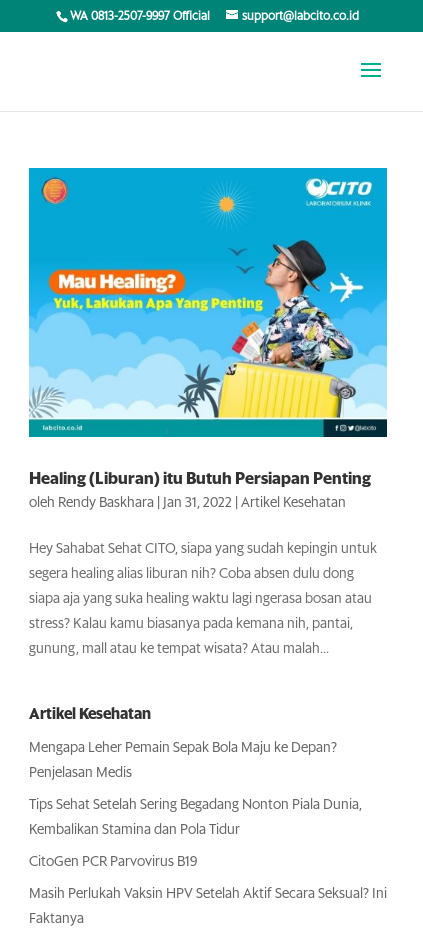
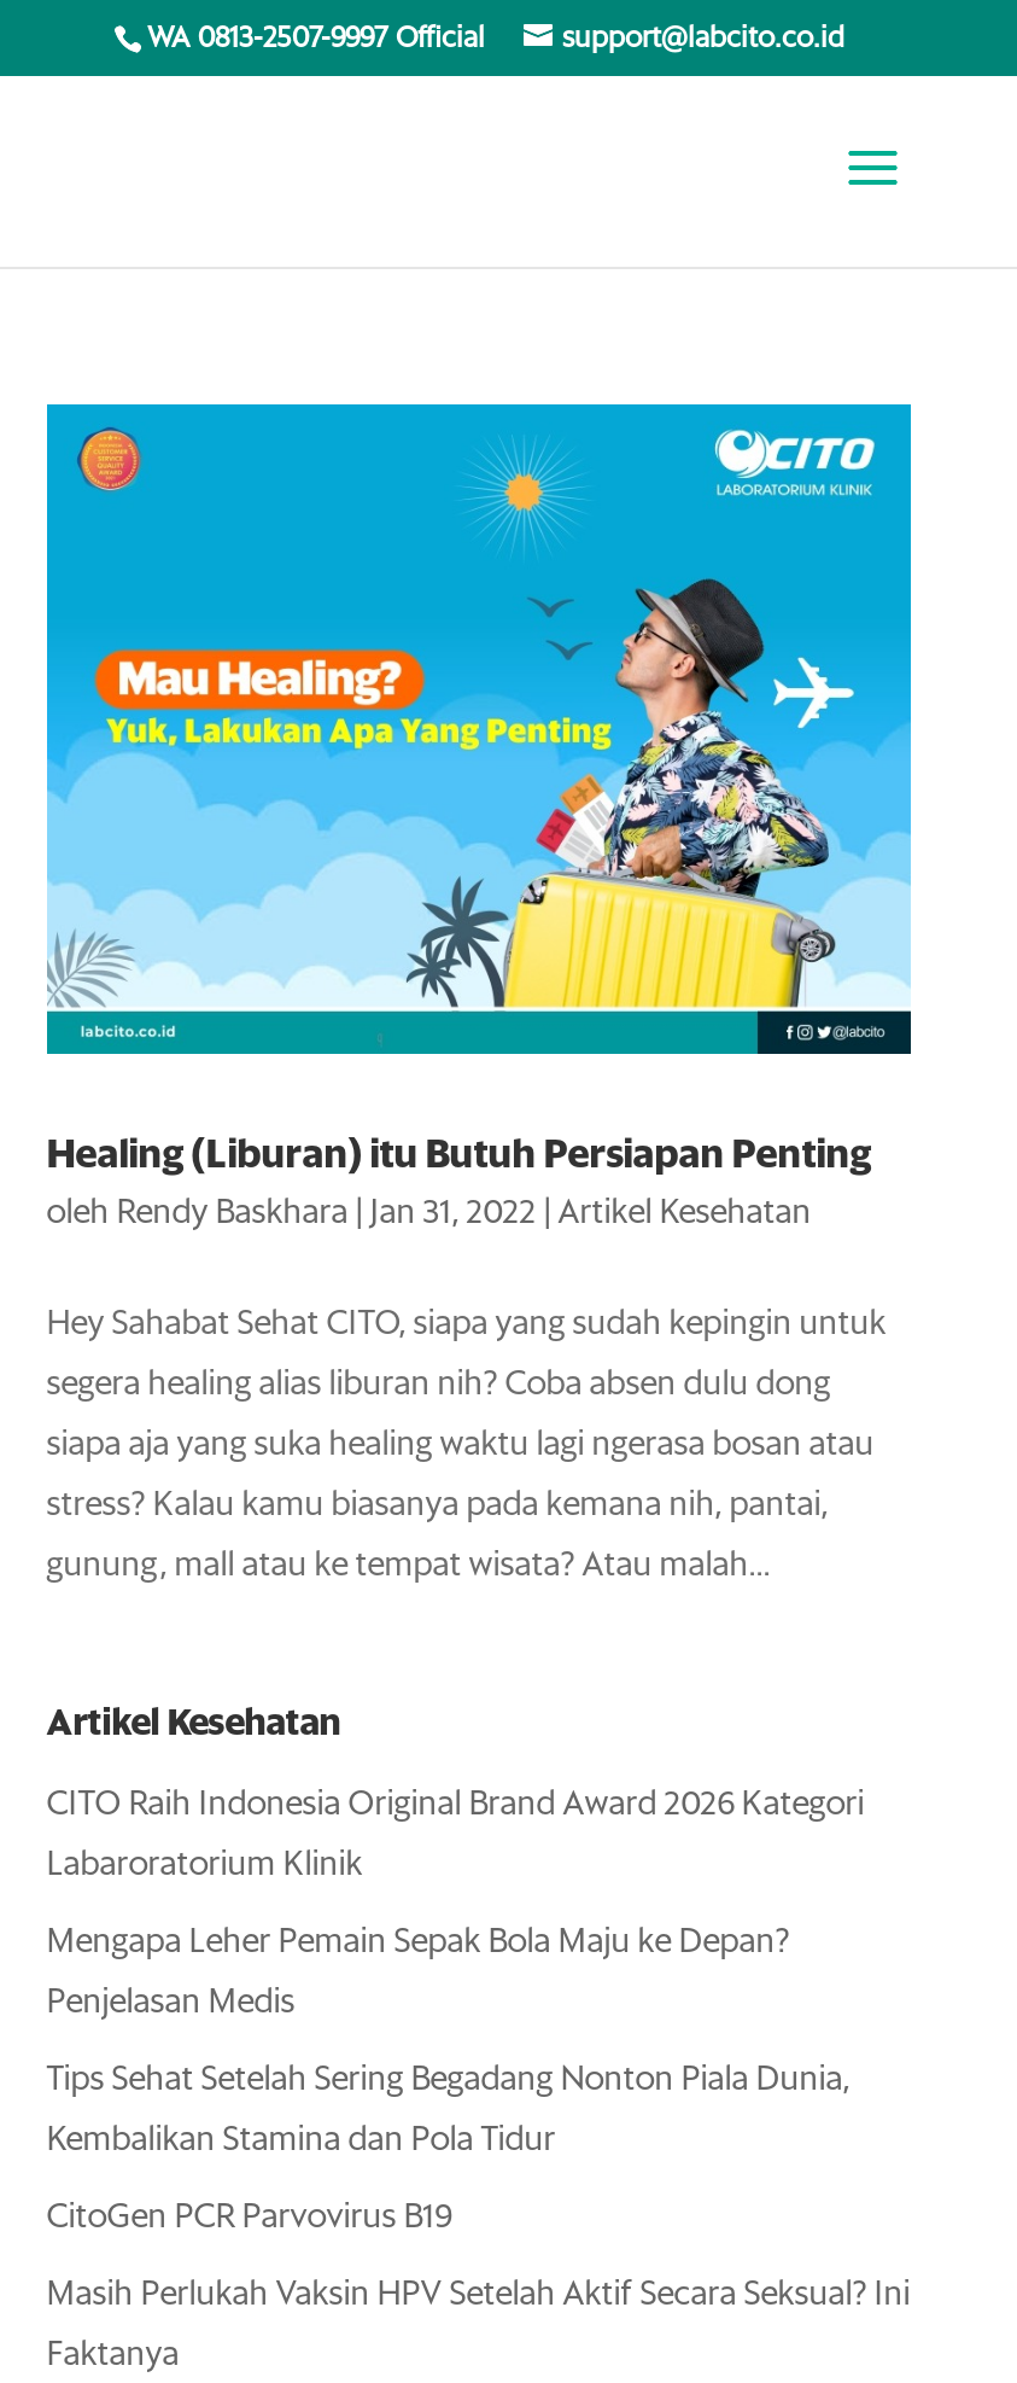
+ CITO Raih Indonesia Original Brand Award 2026 Kategori
+ Labaroratorium Klinik
